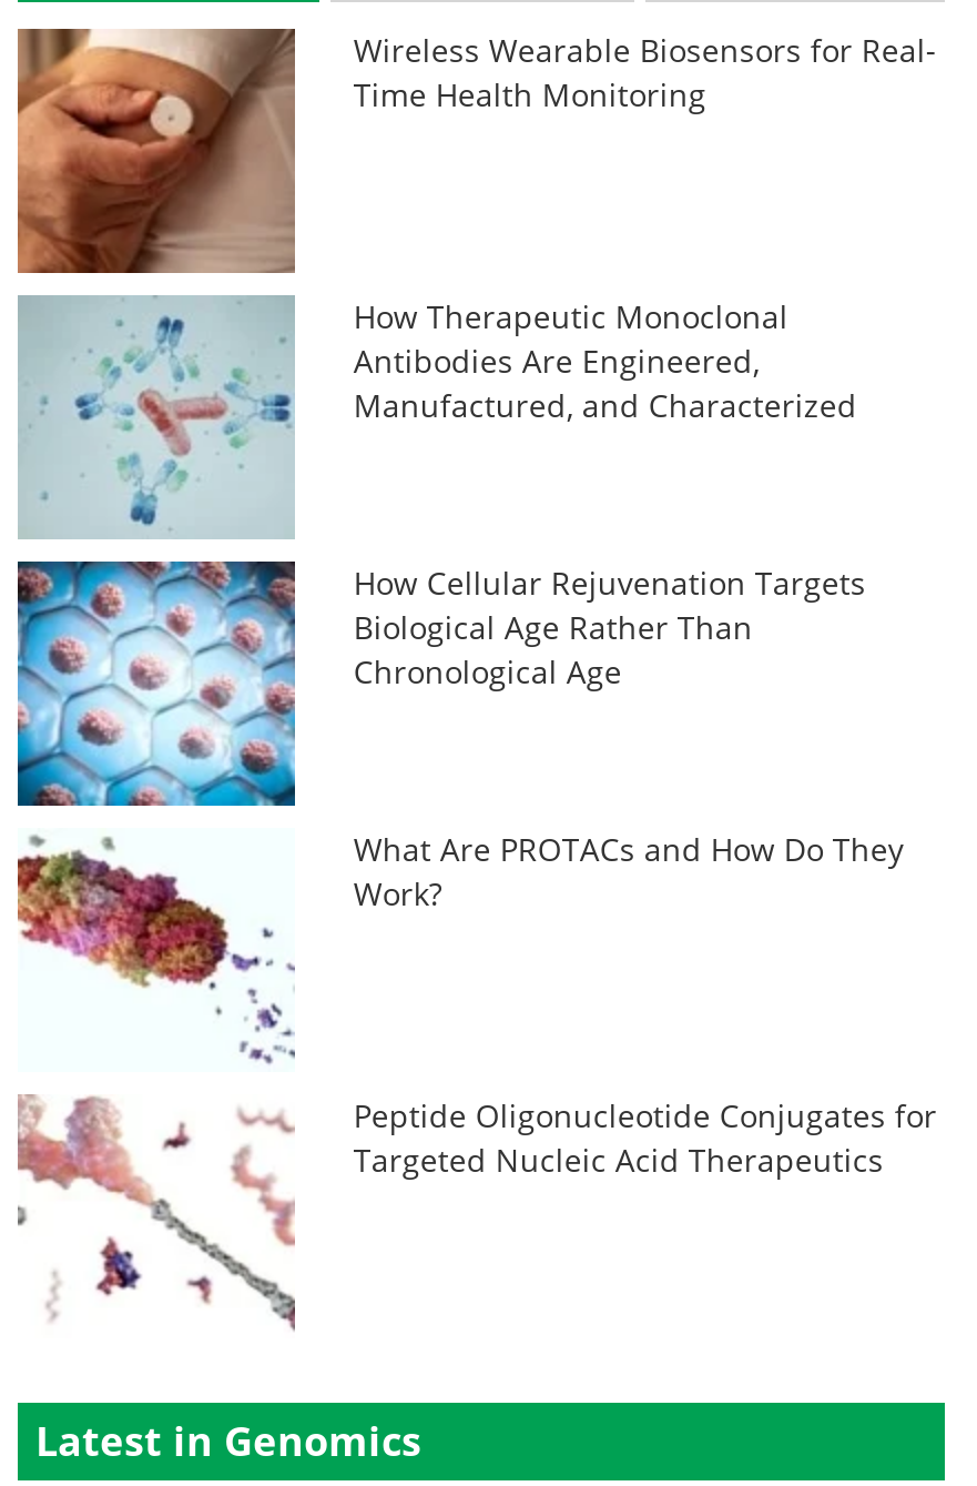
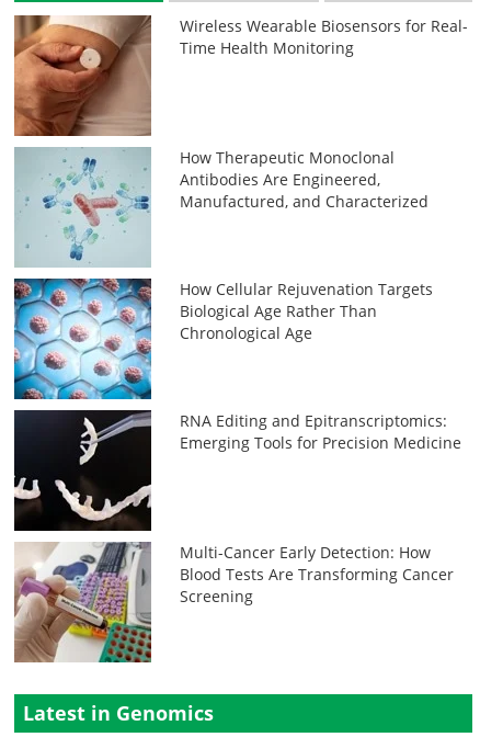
- [image]
- What Are PROTACs and How Do They
- Work?
+ [image]
+ RNA Editing and Epitranscriptomics:
+ Emerging Tools for Precision Medicine

- [image]
- Peptide Oligonucleotide Conjugates for
- Targeted Nucleic Acid Therapeutics
+ [image]
+ Multi-Cancer Early Detection: How
+ Blood Tests Are Transforming Cancer
+ Screening
